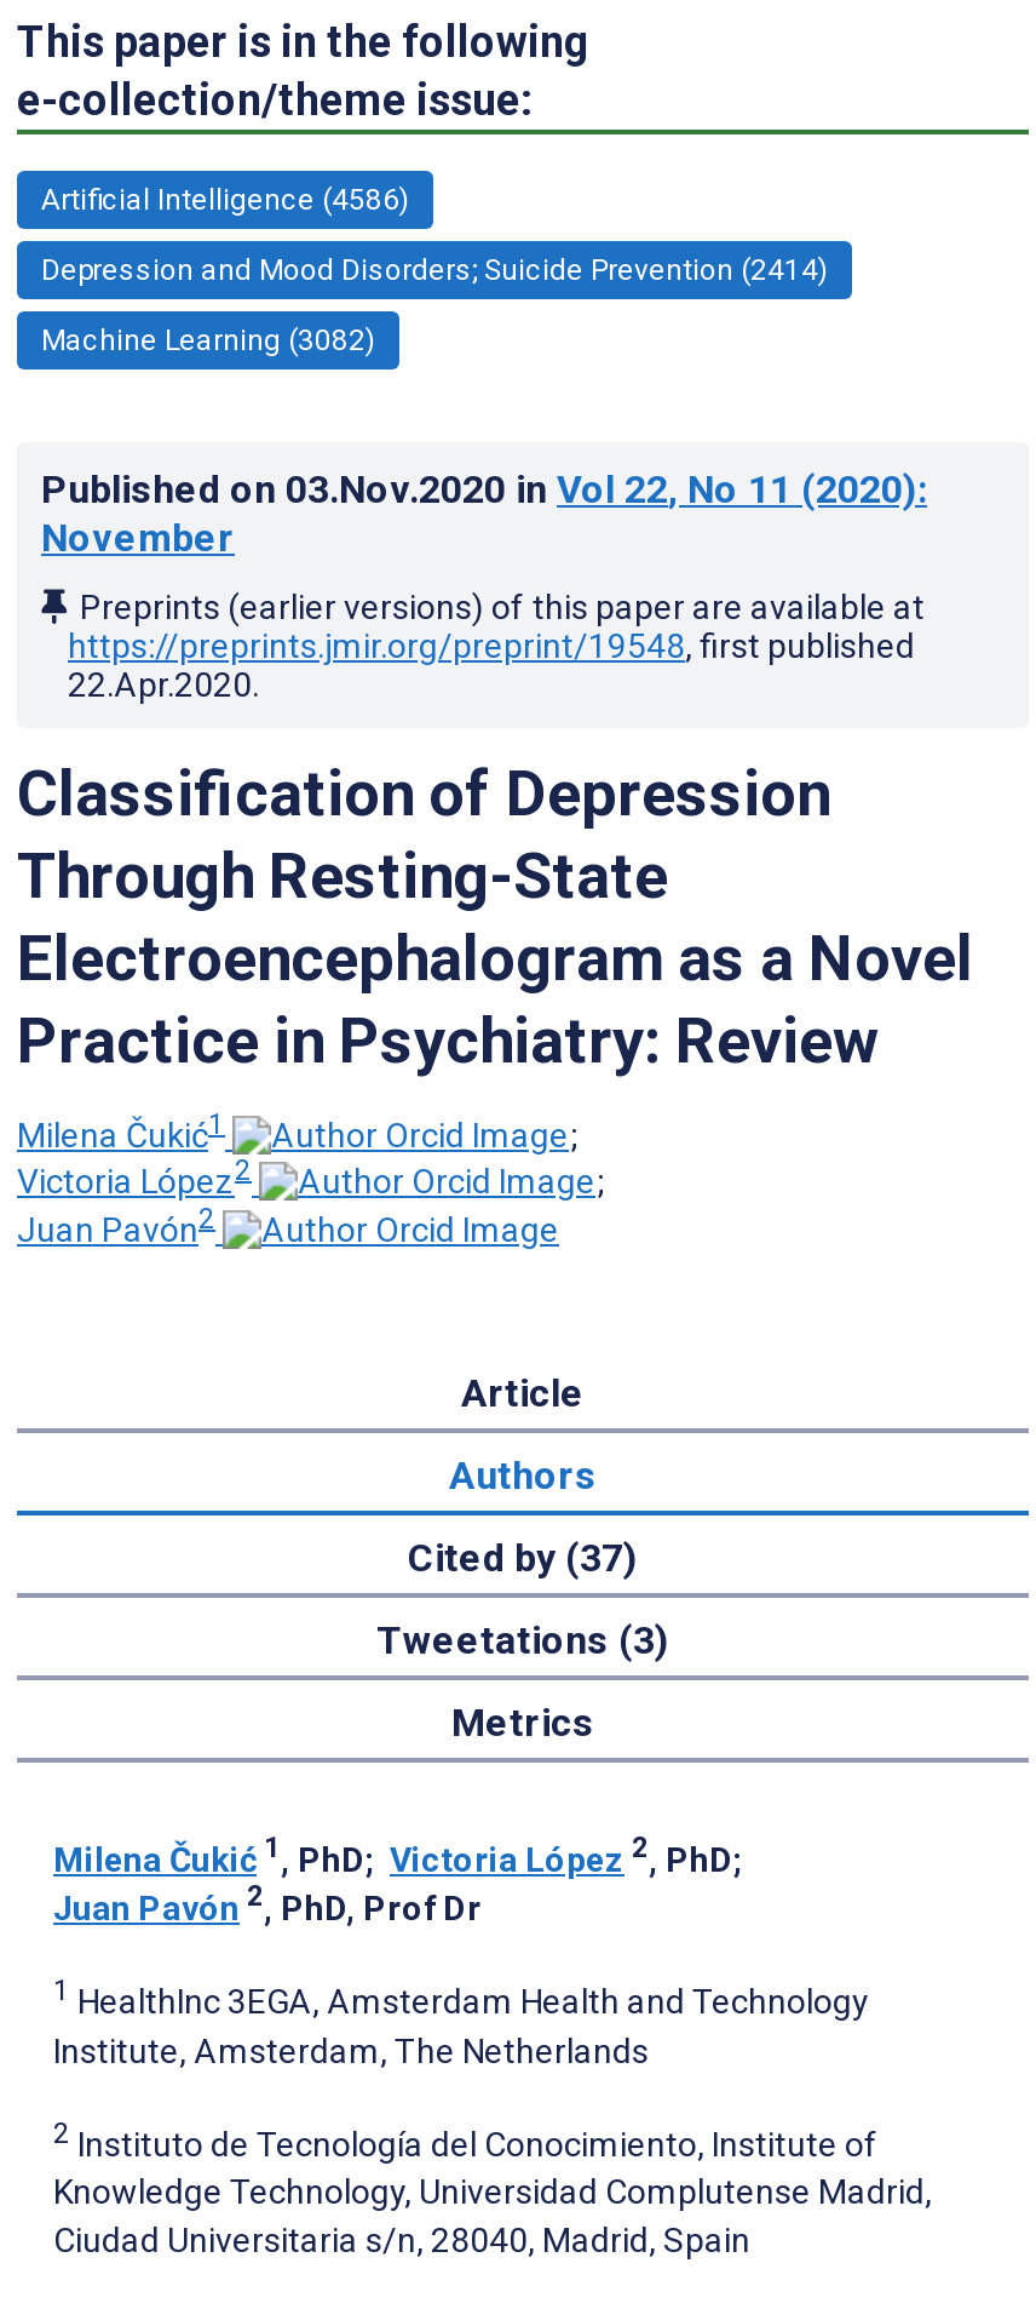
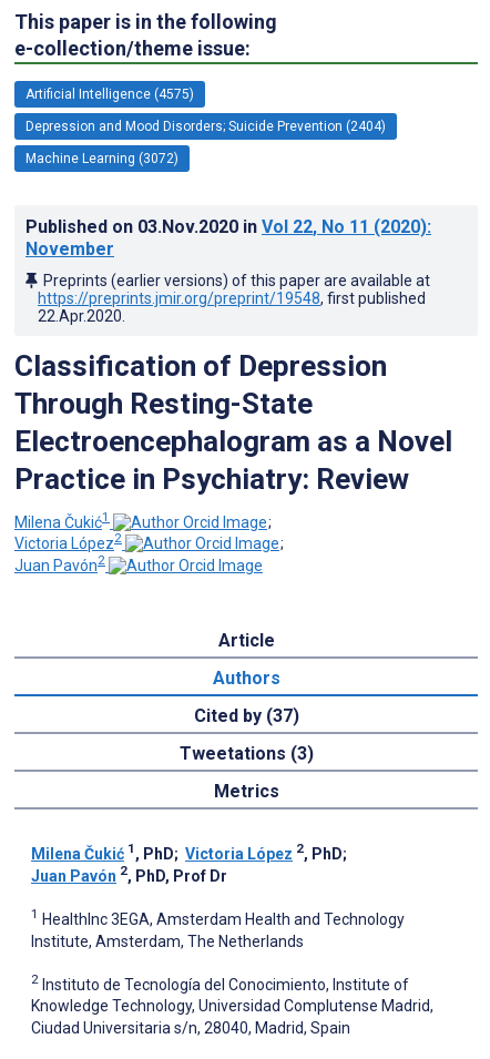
- Artificial Intelligence (4586)
+ Artificial Intelligence (4575)

- Depression and Mood Disorders; Suicide Prevention (2414)
+ Depression and Mood Disorders; Suicide Prevention (2404)

- Machine Learning (3082)
+ Machine Learning (3072)
